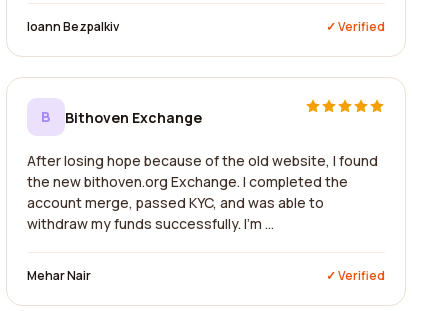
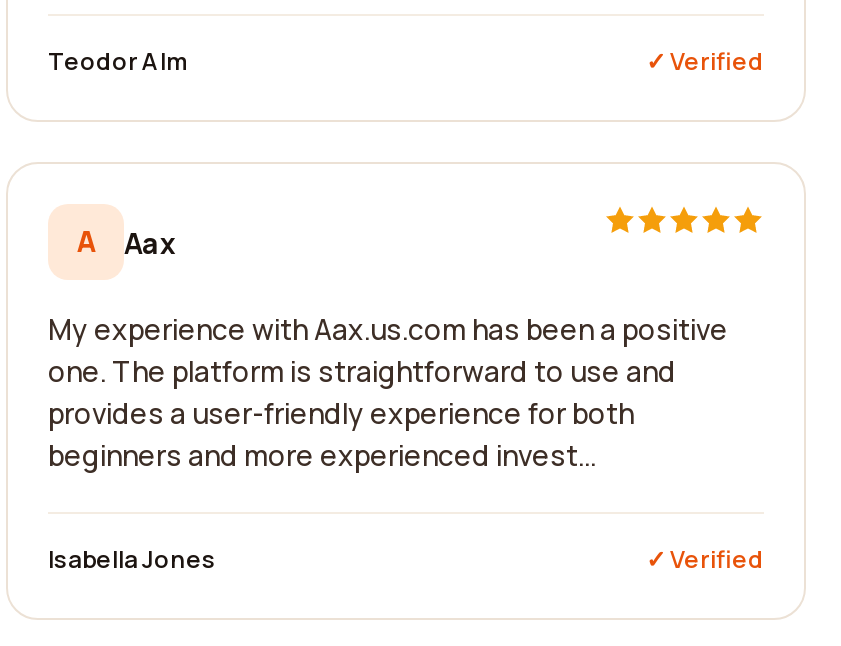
- Ioann Bezpalkiv
+ Teodor Alm

- B
- Bithoven Exchange
+ A
+ Aax

- After losing hope because of the old website, I found
- the new bithoven.org Exchange. I completed the
- account merge, passed KYC, and was able to
- withdraw my funds successfully. I'm ...
+ My experience with Aax.us.com has been a positive
+ one. The platform is straightforward to use and
+ provides a user-friendly experience for both
+ beginners and more experienced invest...

- Mehar Nair
+ Isabella Jones
